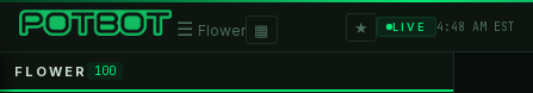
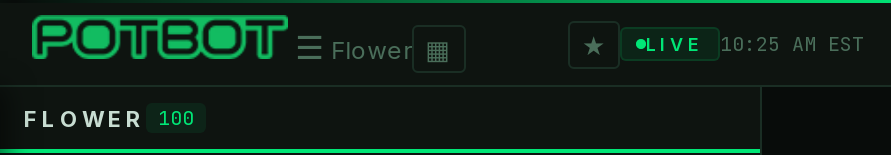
- 4:48 AM EST
+ 10:25 AM EST
